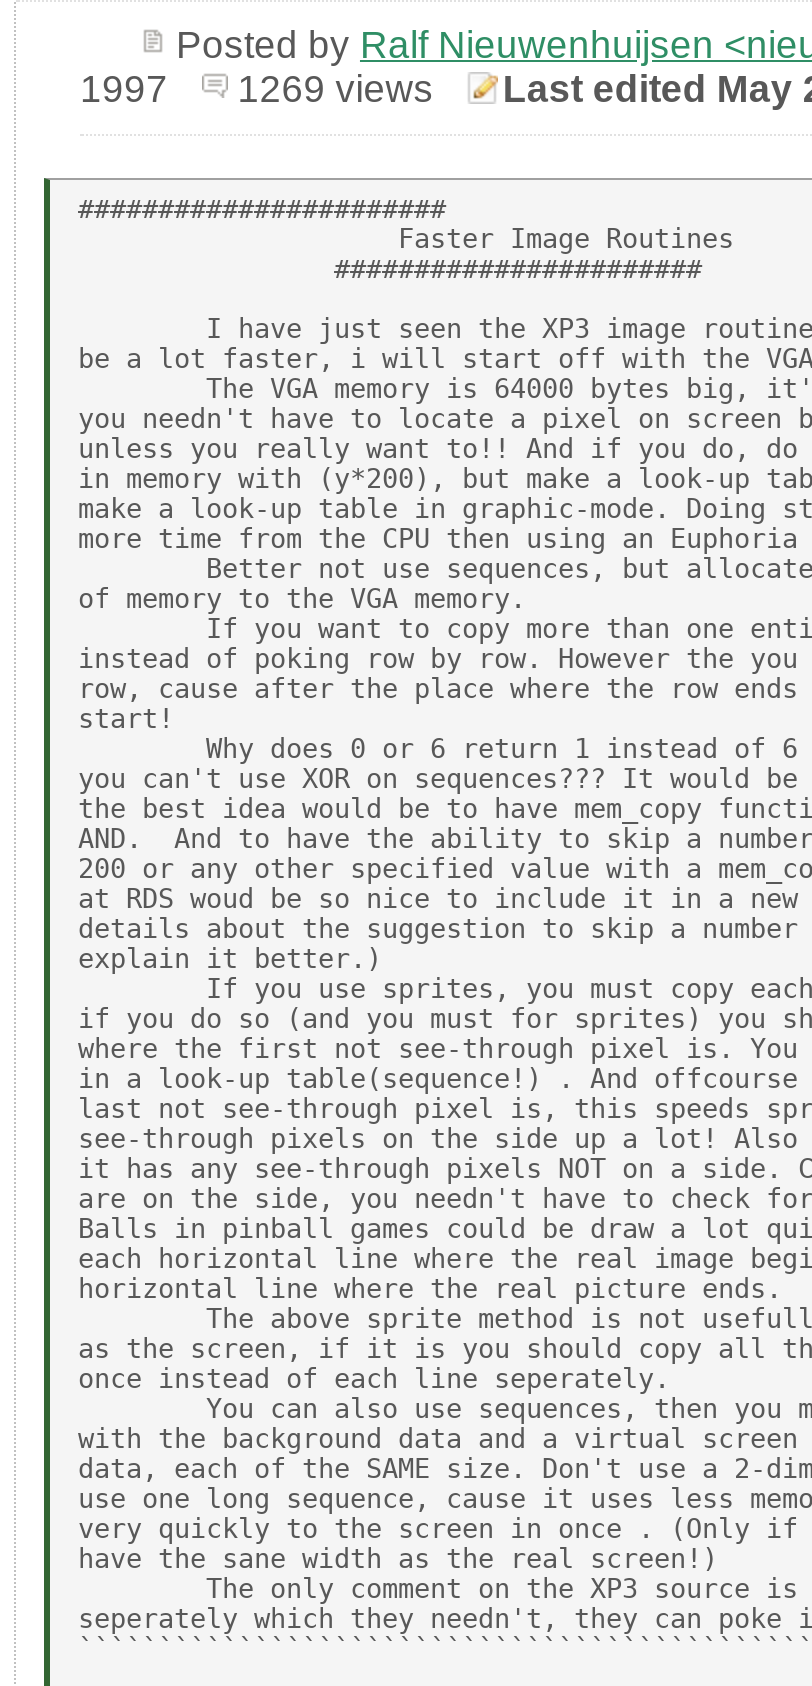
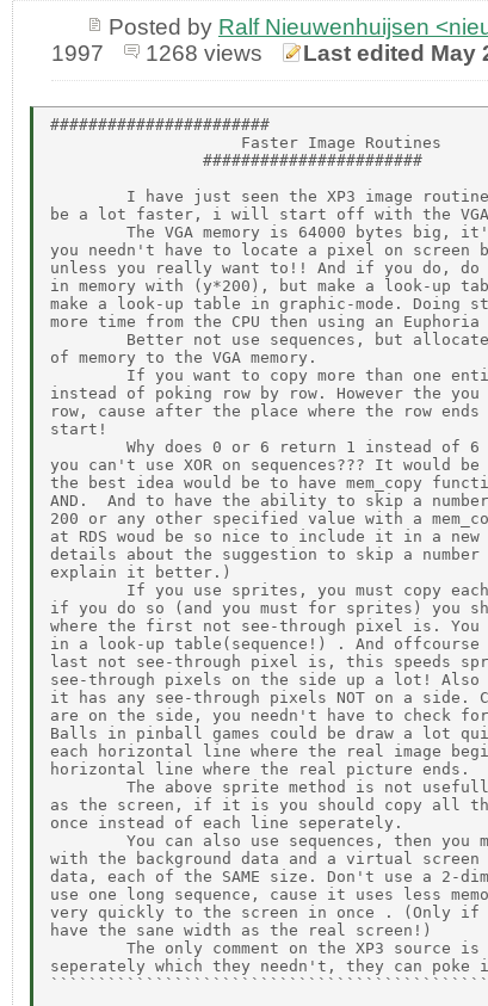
- 1269 views
+ 1268 views
